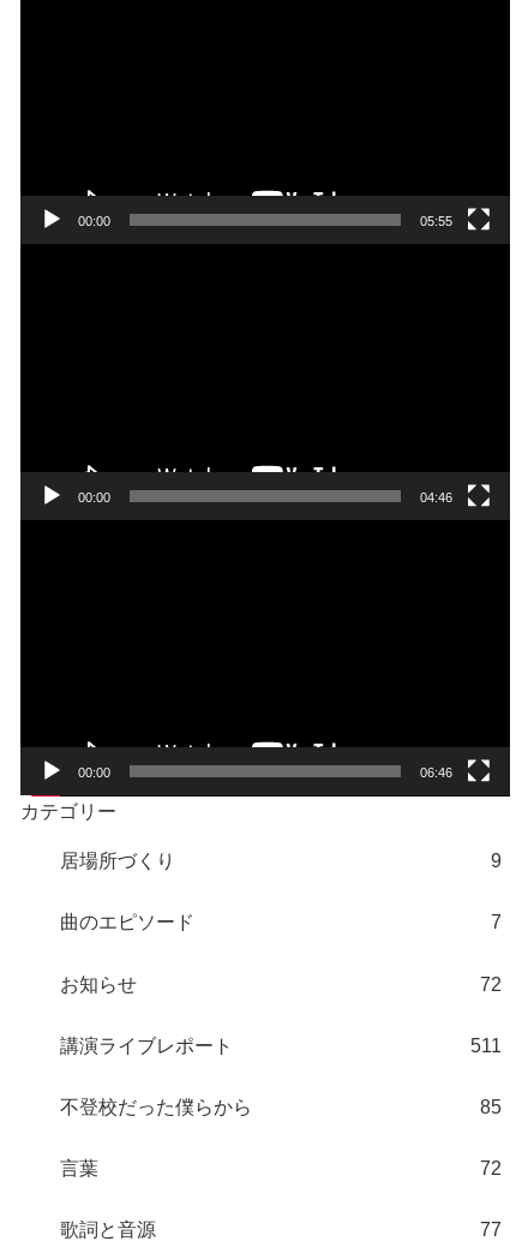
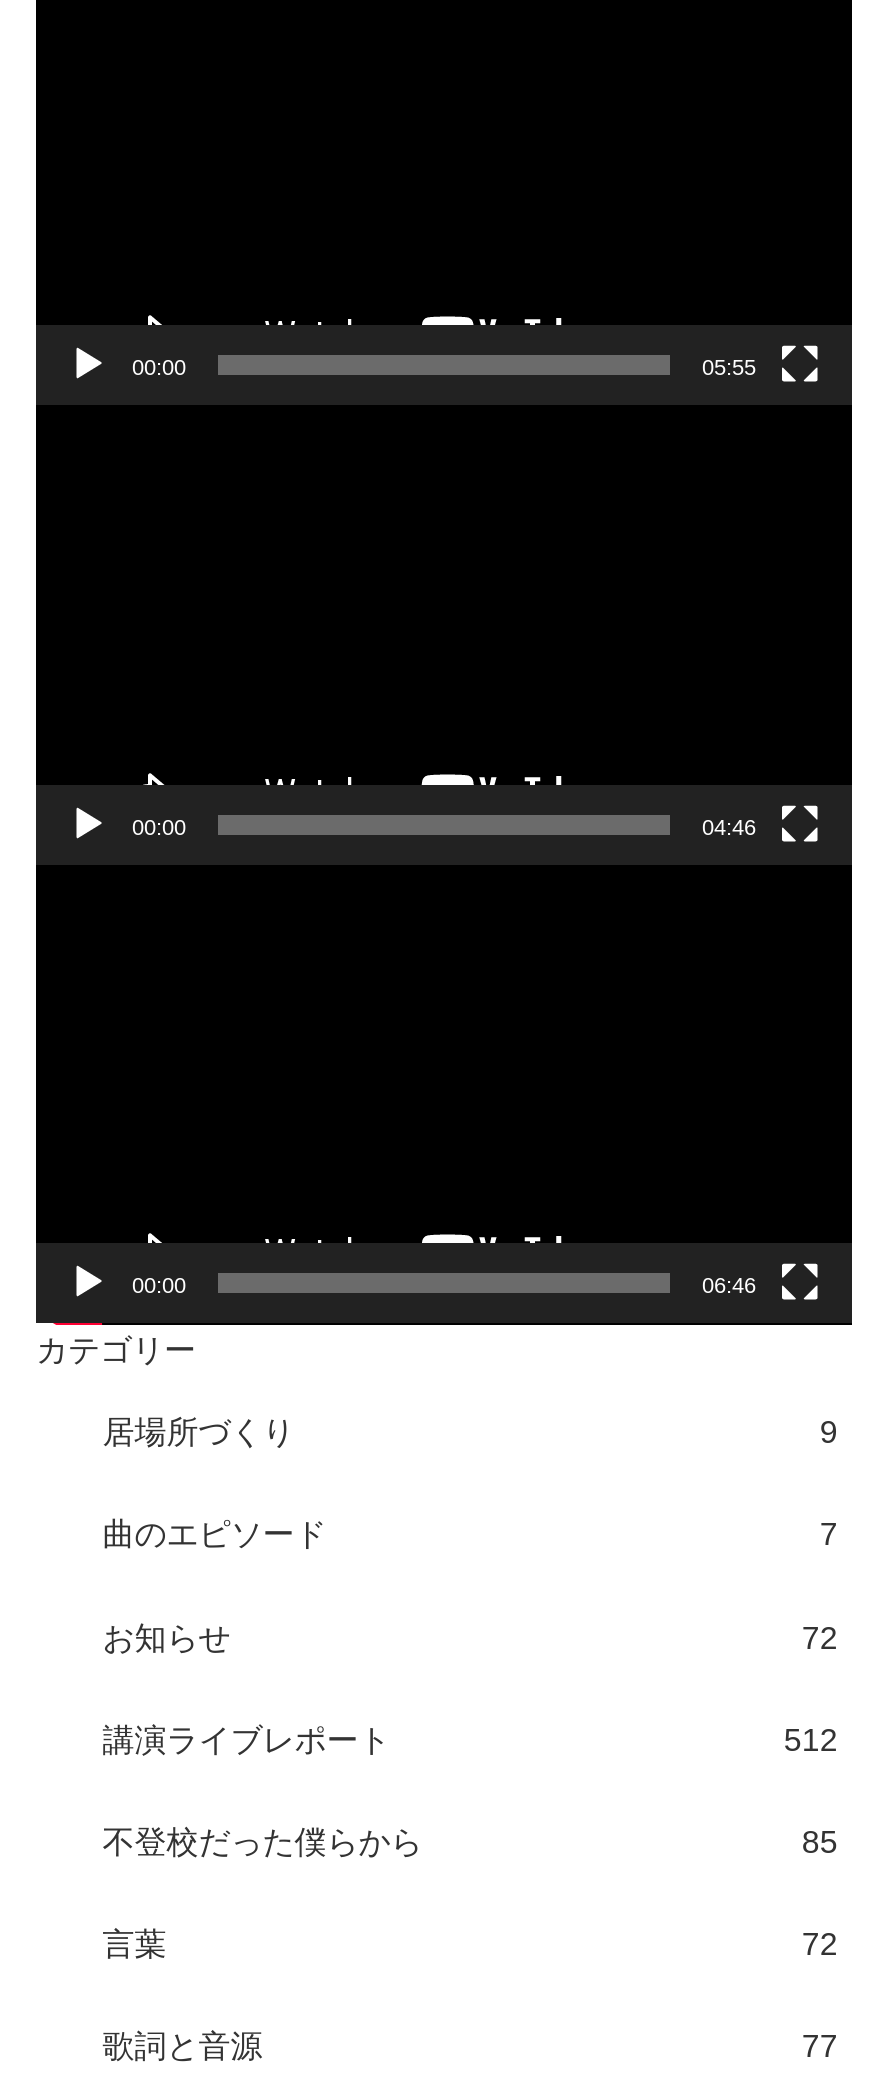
- 511
+ 512
